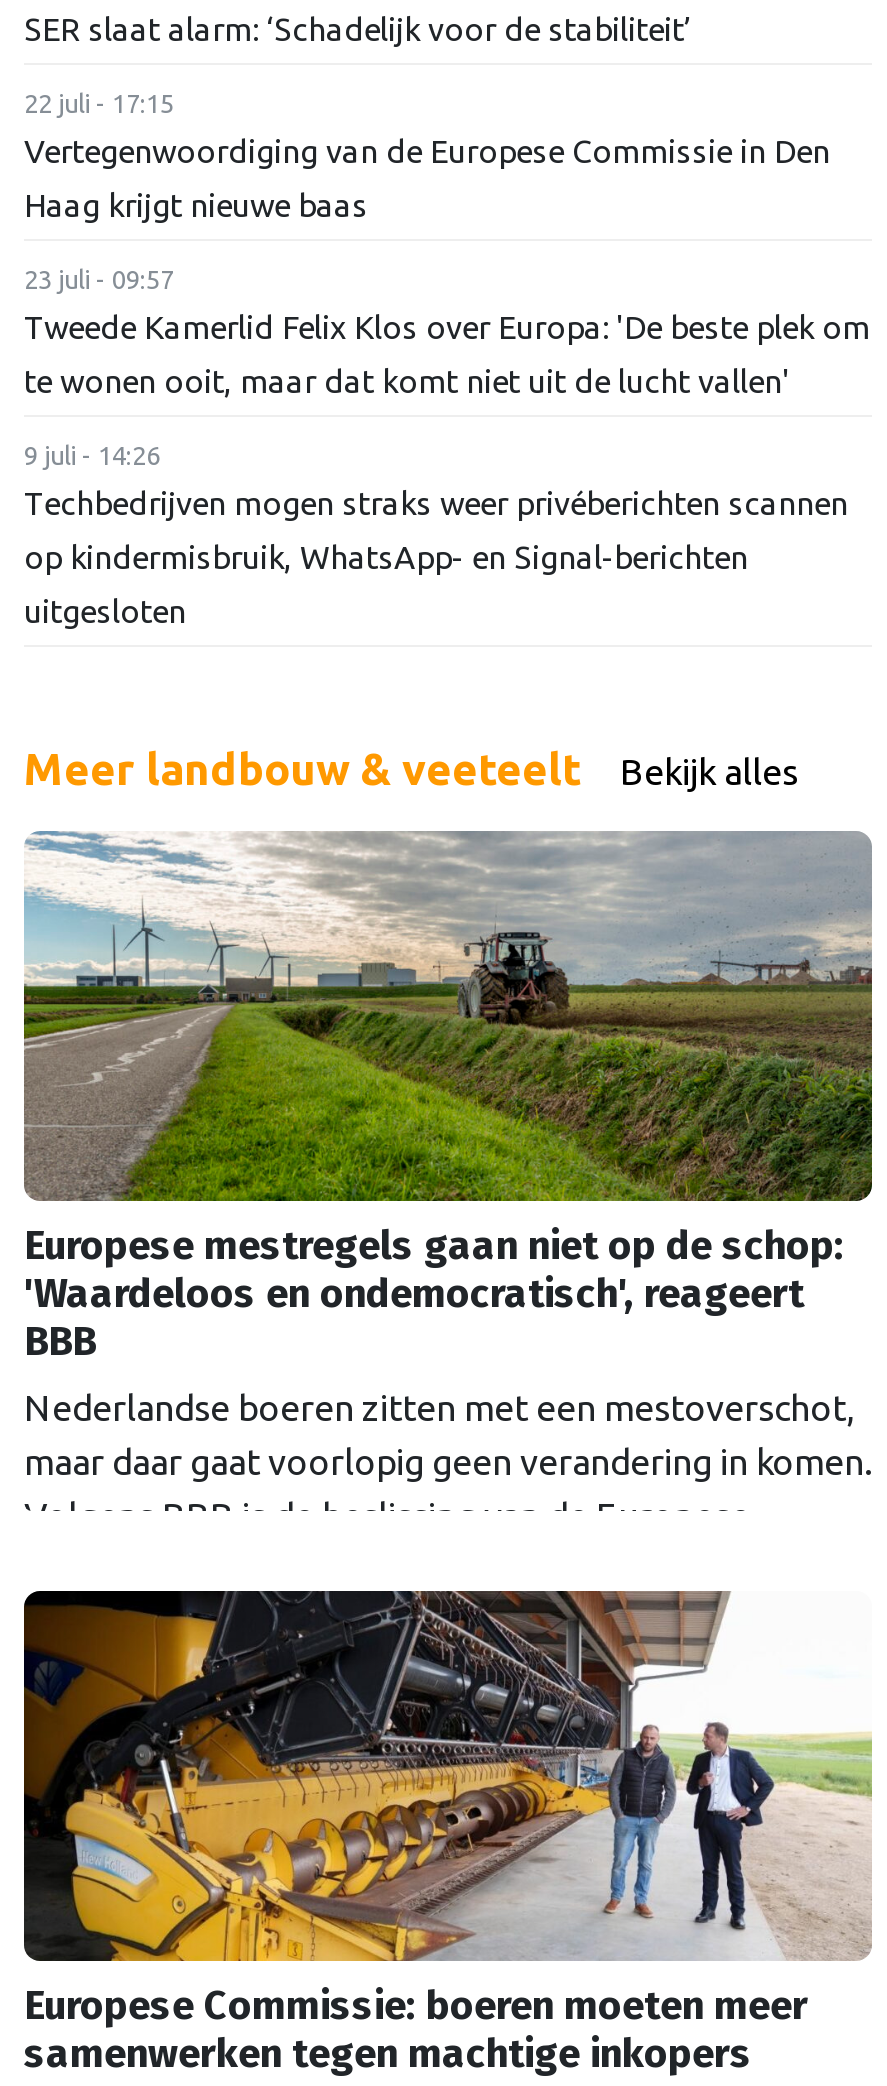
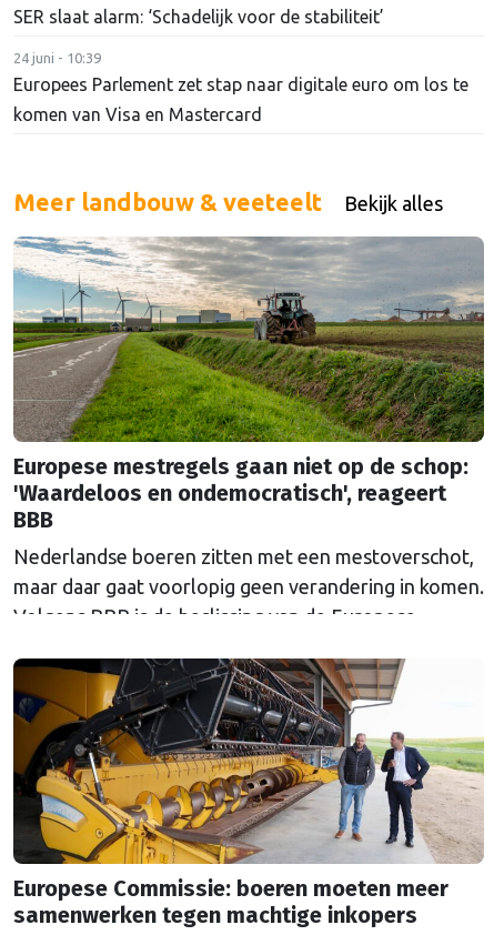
- 22 juli - 17:15
- Vertegenwoordiging van de Europese Commissie in Den
- Haag krijgt nieuwe baas
- 23 juli - 09:57
- Tweede Kamerlid Felix Klos over Europa: 'De beste plek om
- te wonen ooit, maar dat komt niet uit de lucht vallen'
- 9 juli - 14:26
- Techbedrijven mogen straks weer privéberichten scannen
- op kindermisbruik, WhatsApp- en Signal-berichten
- uitgesloten
+ 24 juni - 10:39
+ Europees Parlement zet stap naar digitale euro om los te
+ komen van Visa en Mastercard
